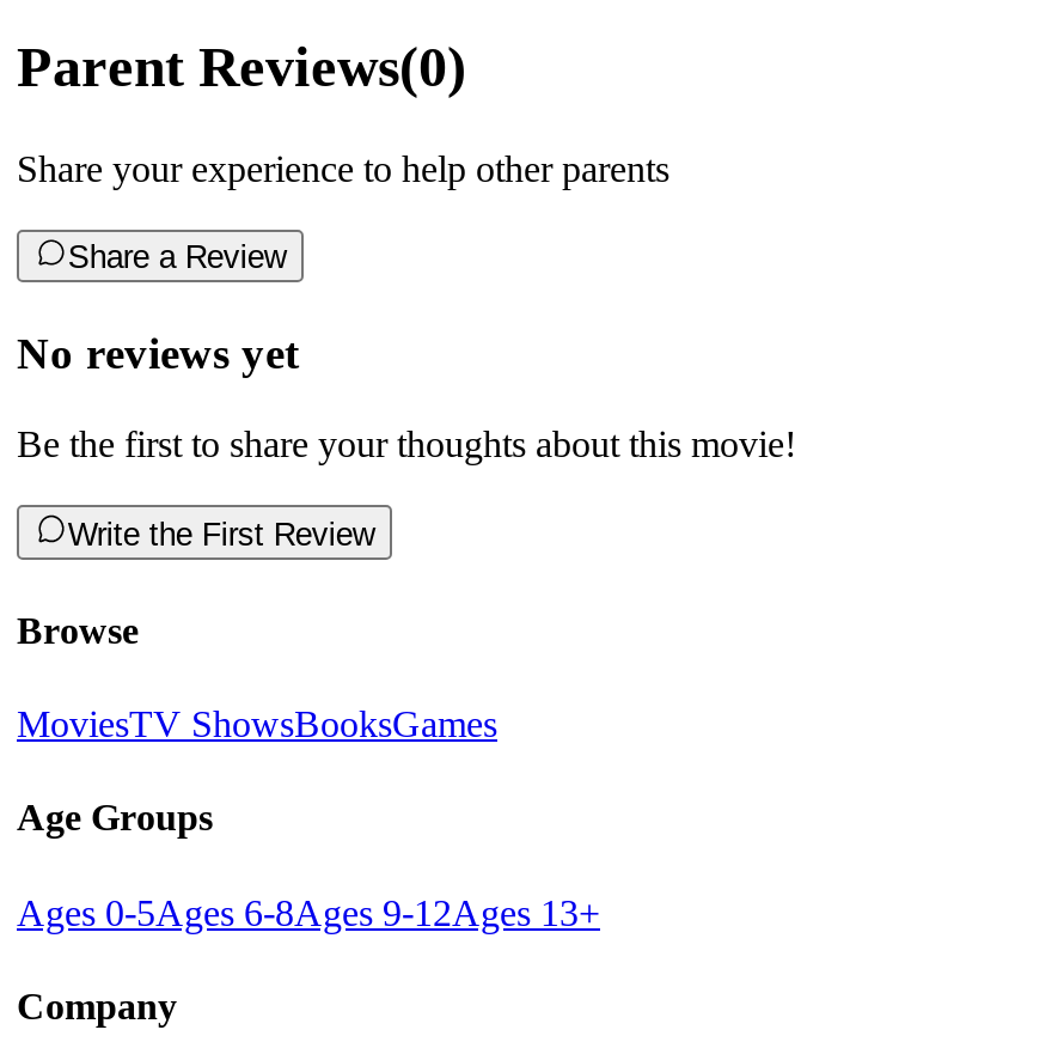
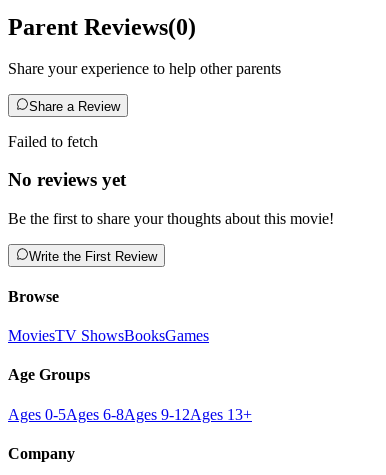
+ Failed to fetch
